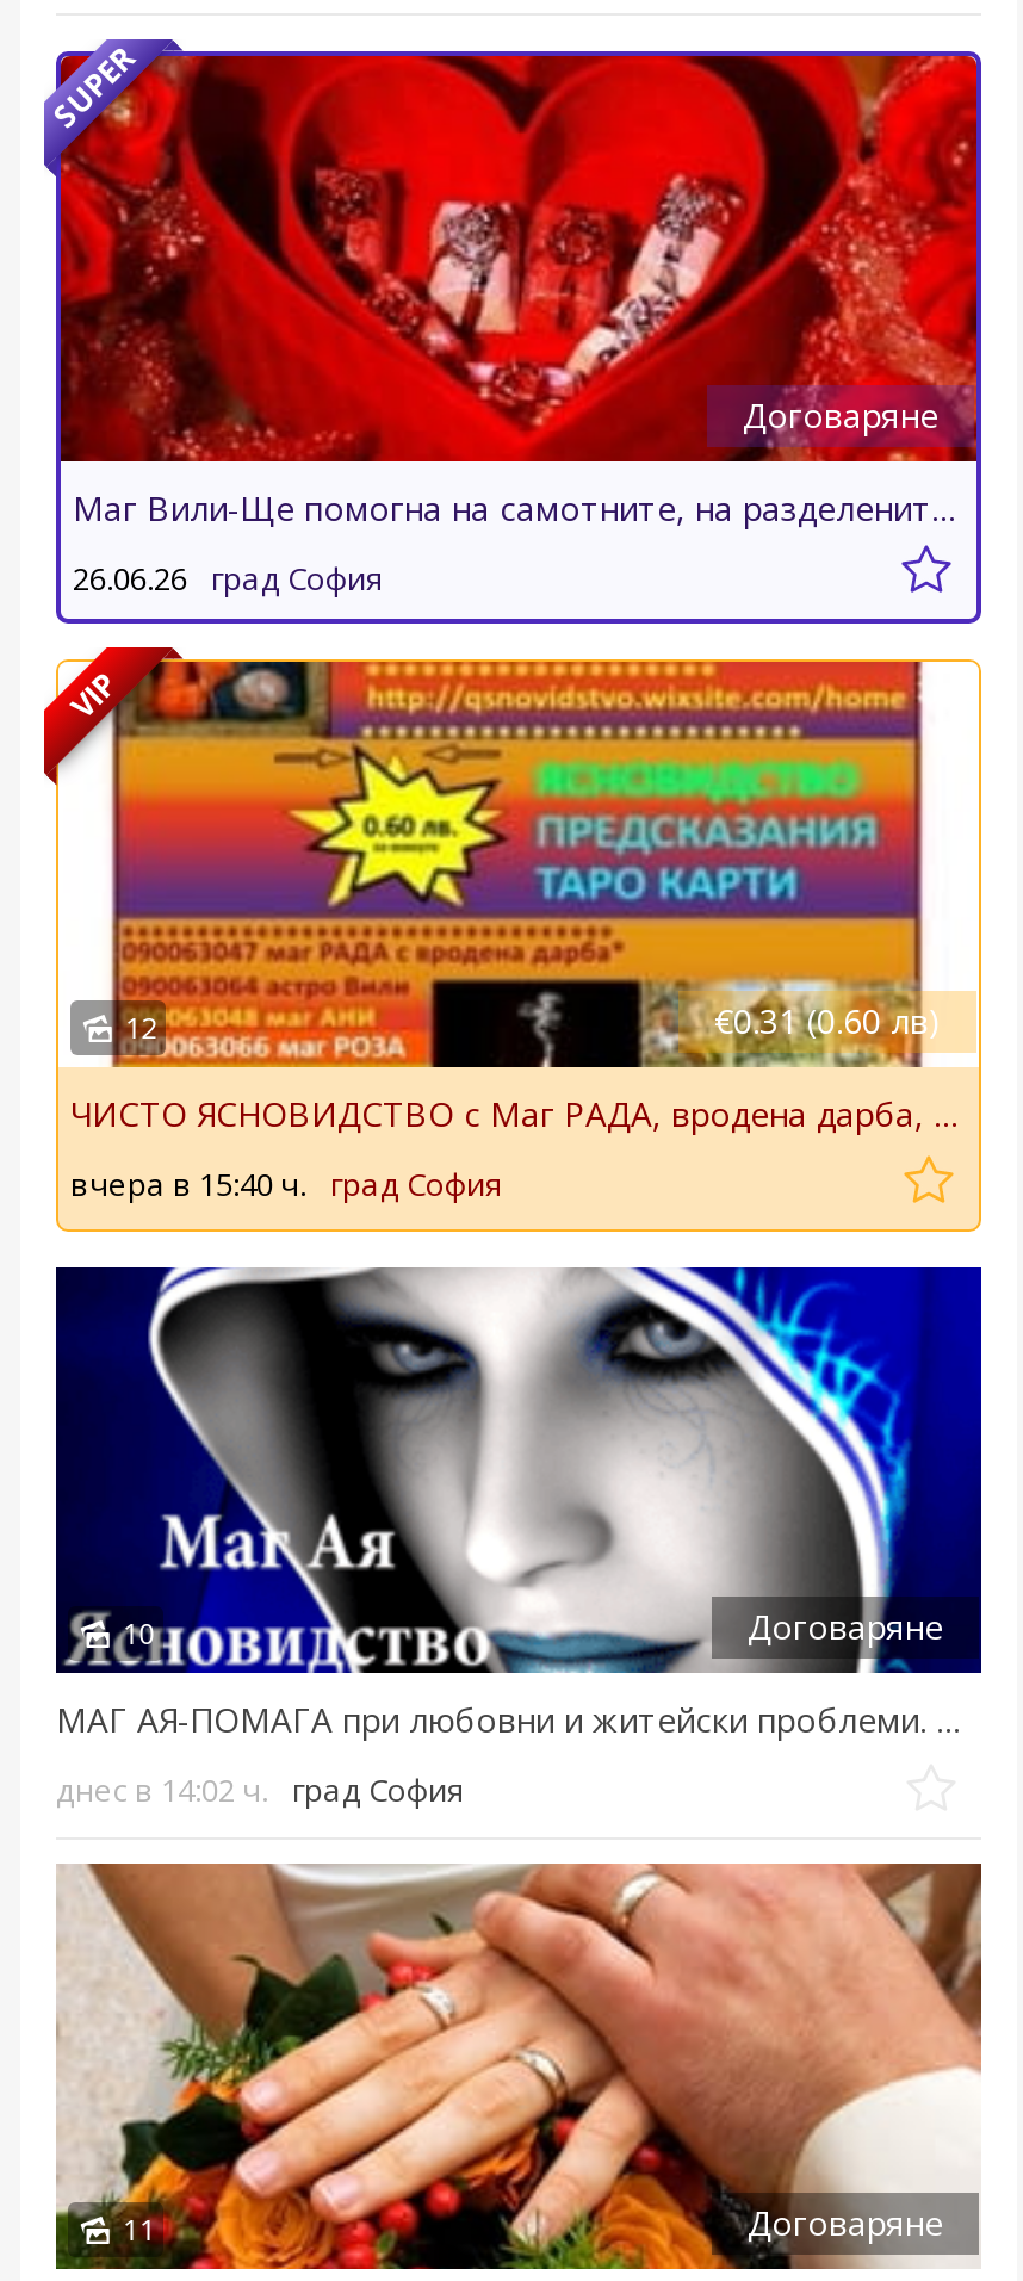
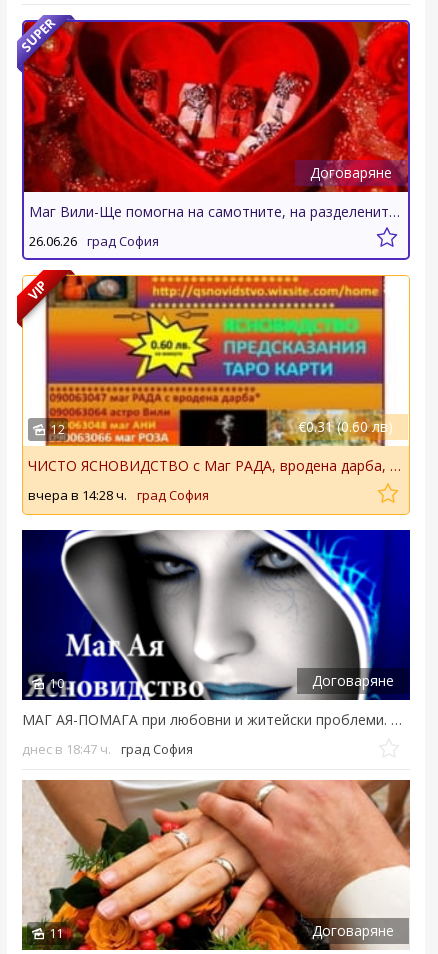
- вчера в 15:40 ч. град София
+ вчера в 14:28 ч. град София

- днес в 14:02 ч. град София
+ днес в 18:47 ч. град София
